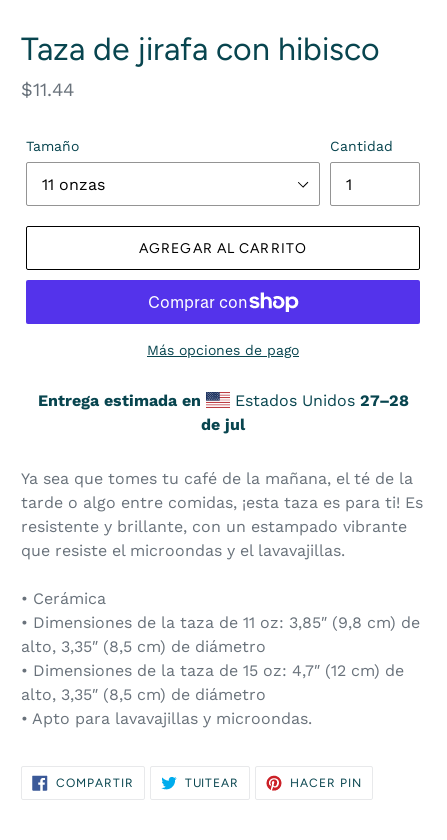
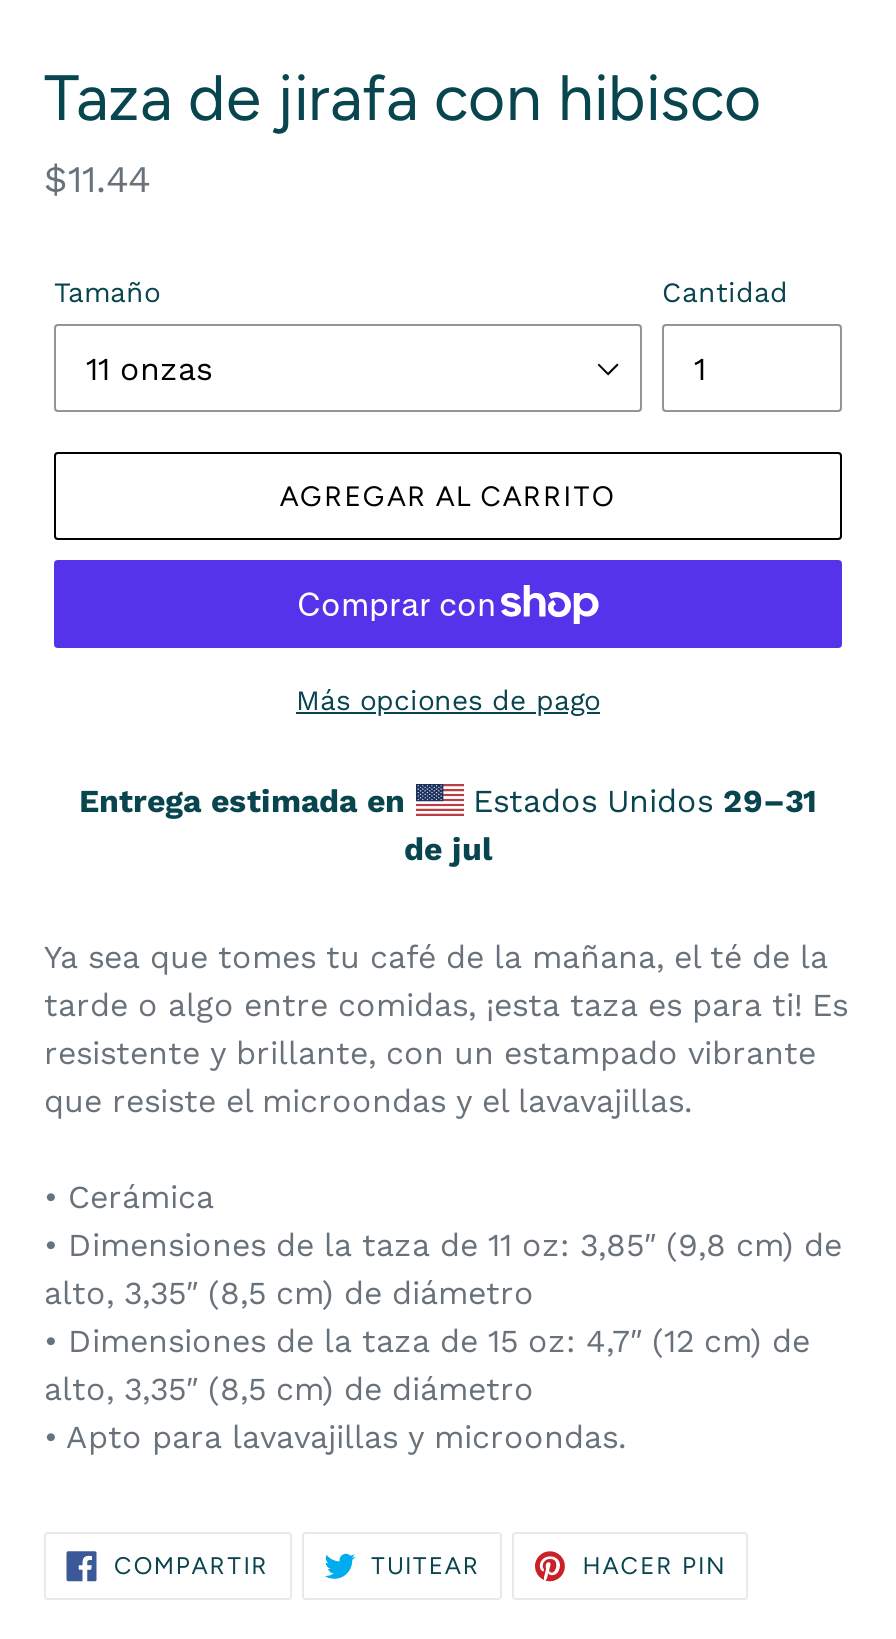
- Estados Unidos 27–28
+ Estados Unidos 29–31
